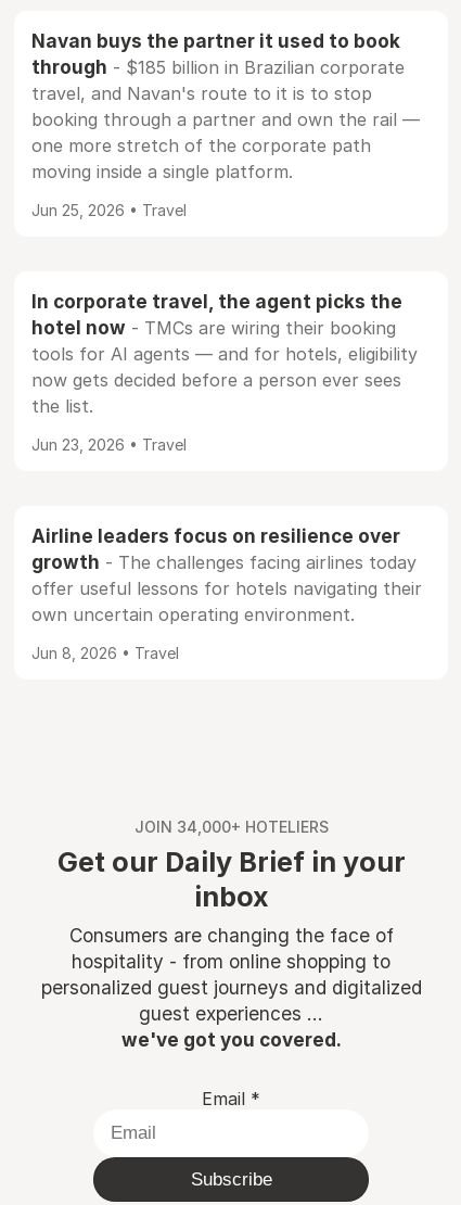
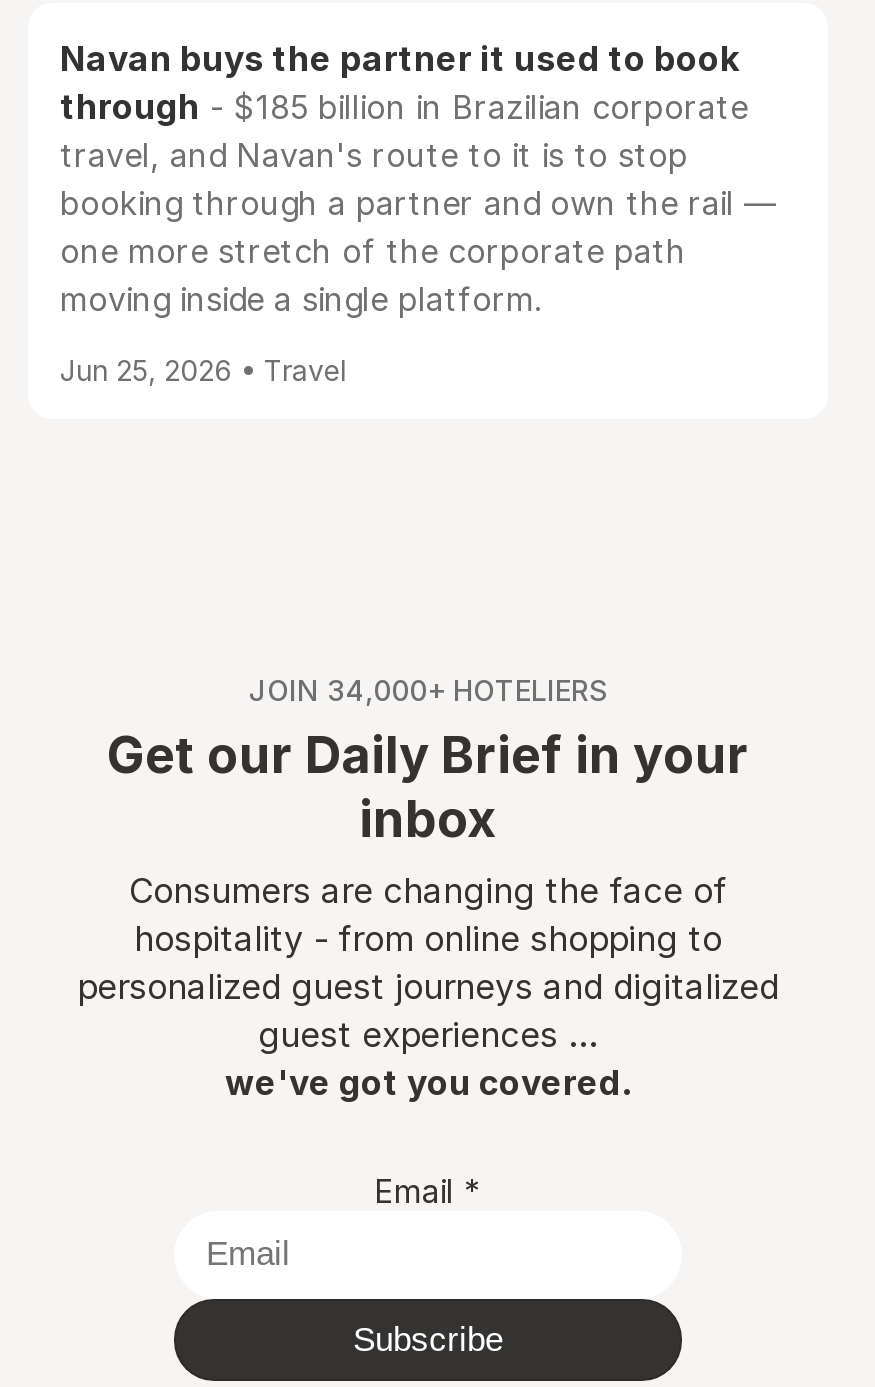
- In corporate travel, the agent picks the
- hotel now - TMCs are wiring their booking
- tools for AI agents — and for hotels, eligibility
- now gets decided before a person ever sees
- the list.
- Jun 23, 2026 • Travel

- Airline leaders focus on resilience over
- growth - The challenges facing airlines today
- offer useful lessons for hotels navigating their
- own uncertain operating environment.
- Jun 8, 2026 • Travel
